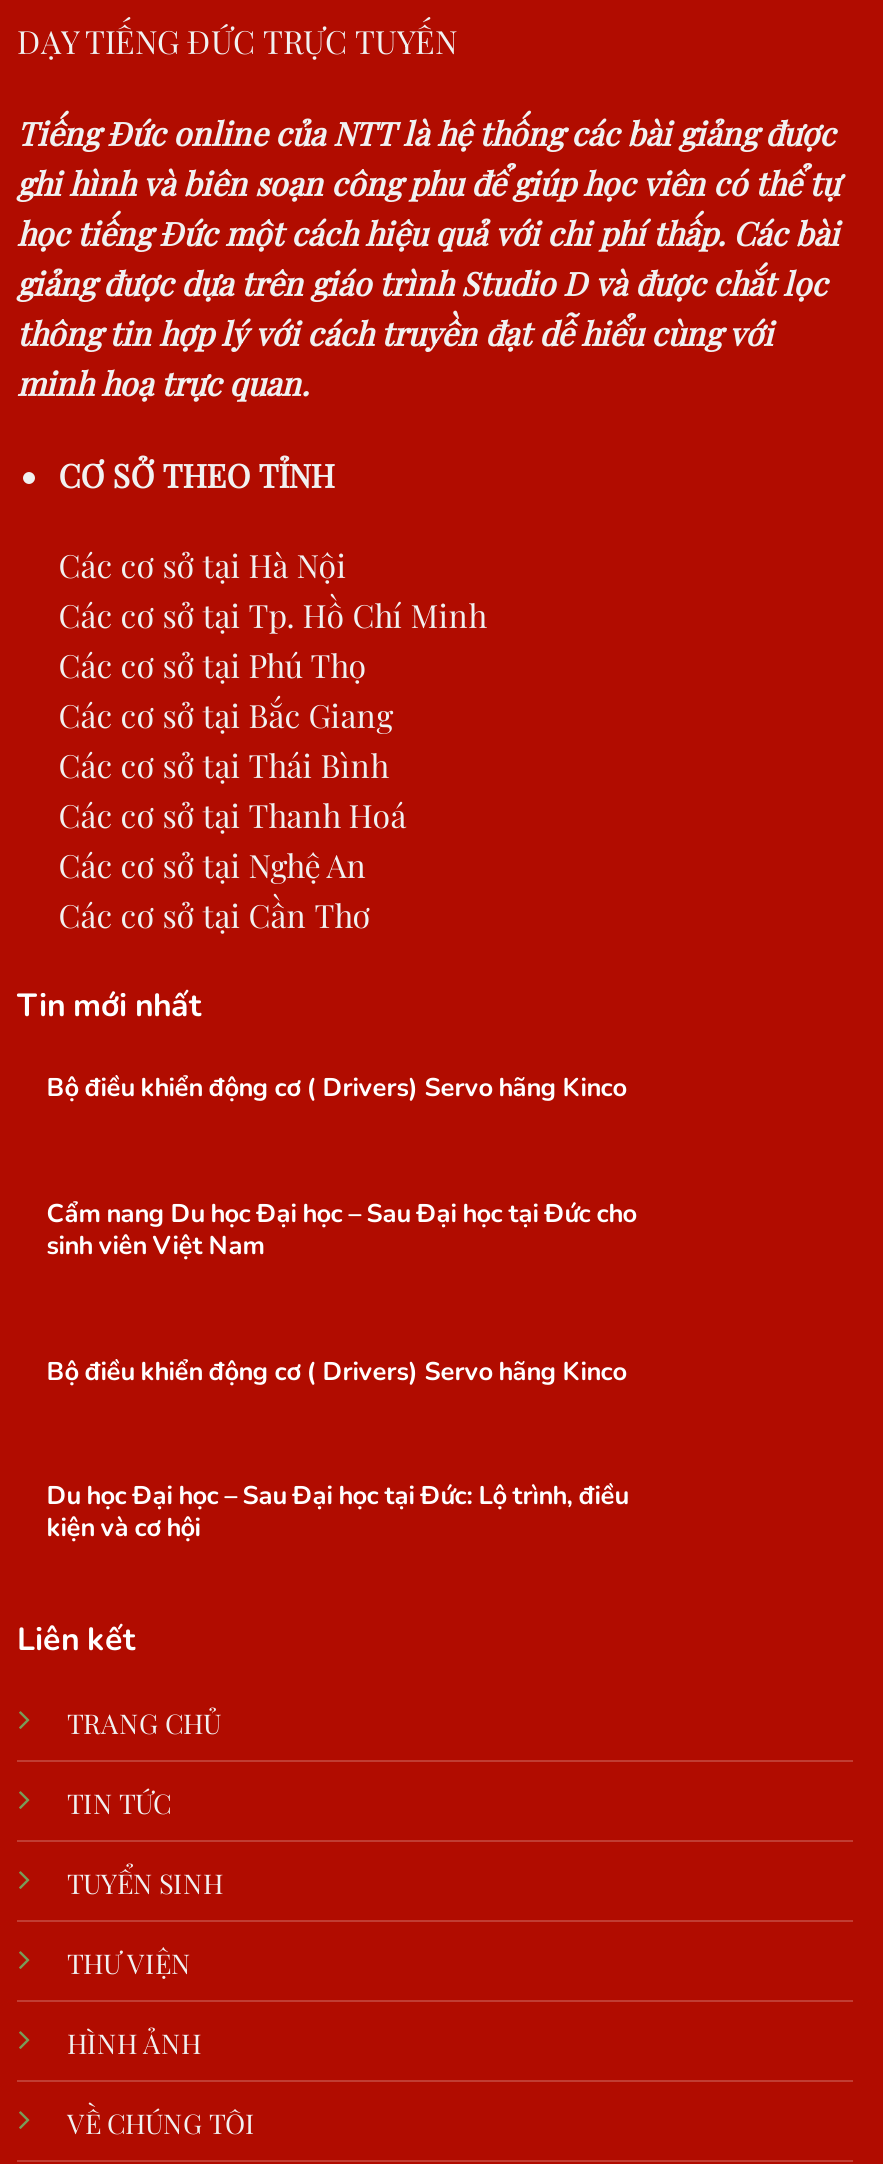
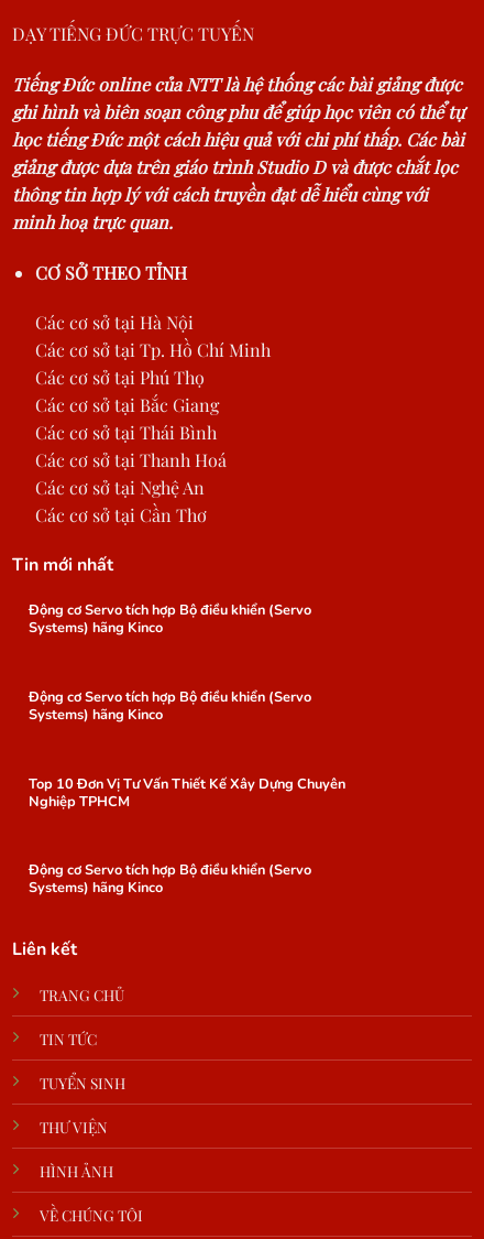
- Bộ điều khiển động cơ ( Drivers) Servo hãng Kinco
+ Động cơ Servo tích hợp Bộ điều khiển (Servo
+ Systems) hãng Kinco

- Cẩm nang Du học Đại học – Sau Đại học tại Đức cho
- sinh viên Việt Nam
+ Động cơ Servo tích hợp Bộ điều khiển (Servo
+ Systems) hãng Kinco

- Bộ điều khiển động cơ ( Drivers) Servo hãng Kinco
+ Top 10 Đơn Vị Tư Vấn Thiết Kế Xây Dựng Chuyên
+ Nghiệp TPHCM

- Du học Đại học – Sau Đại học tại Đức: Lộ trình, điều
- kiện và cơ hội
+ Động cơ Servo tích hợp Bộ điều khiển (Servo
+ Systems) hãng Kinco
